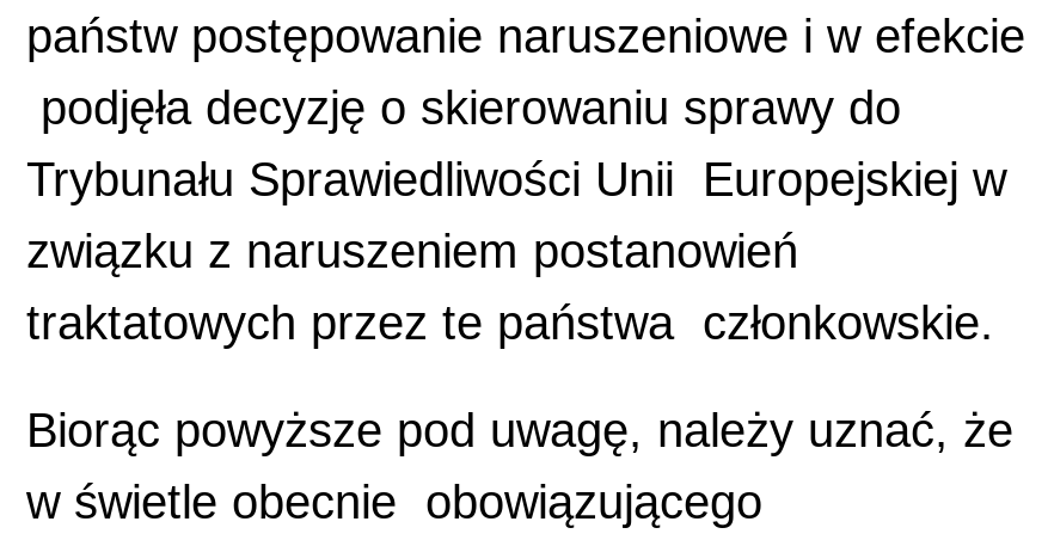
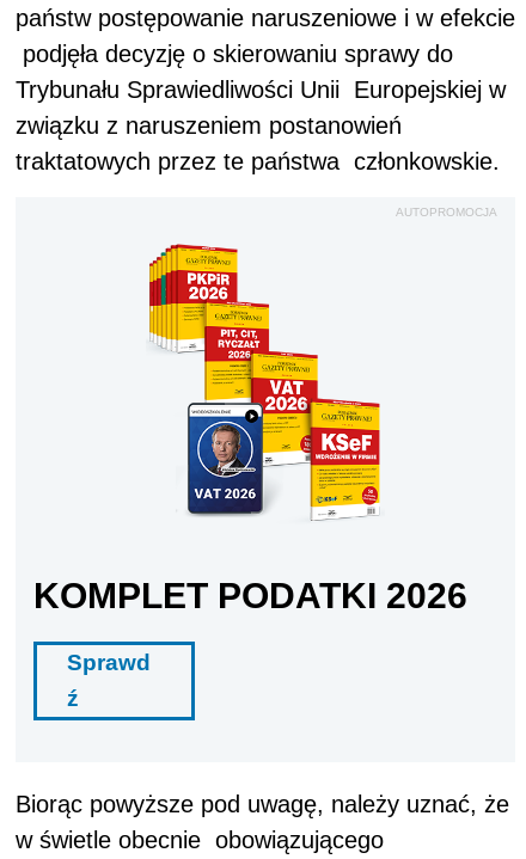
+ KOMPLET PODATKI 2026
+ Sprawd
+ ź

+ [image]

+ AUTOPROMOCJA
